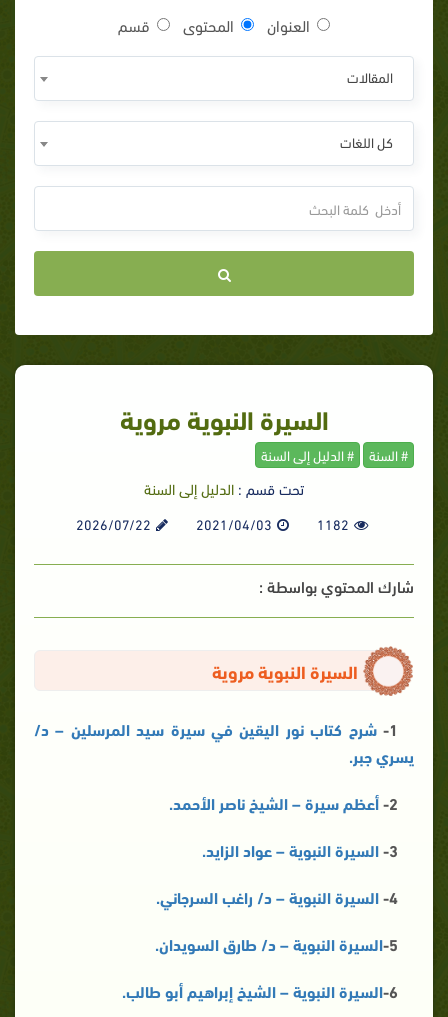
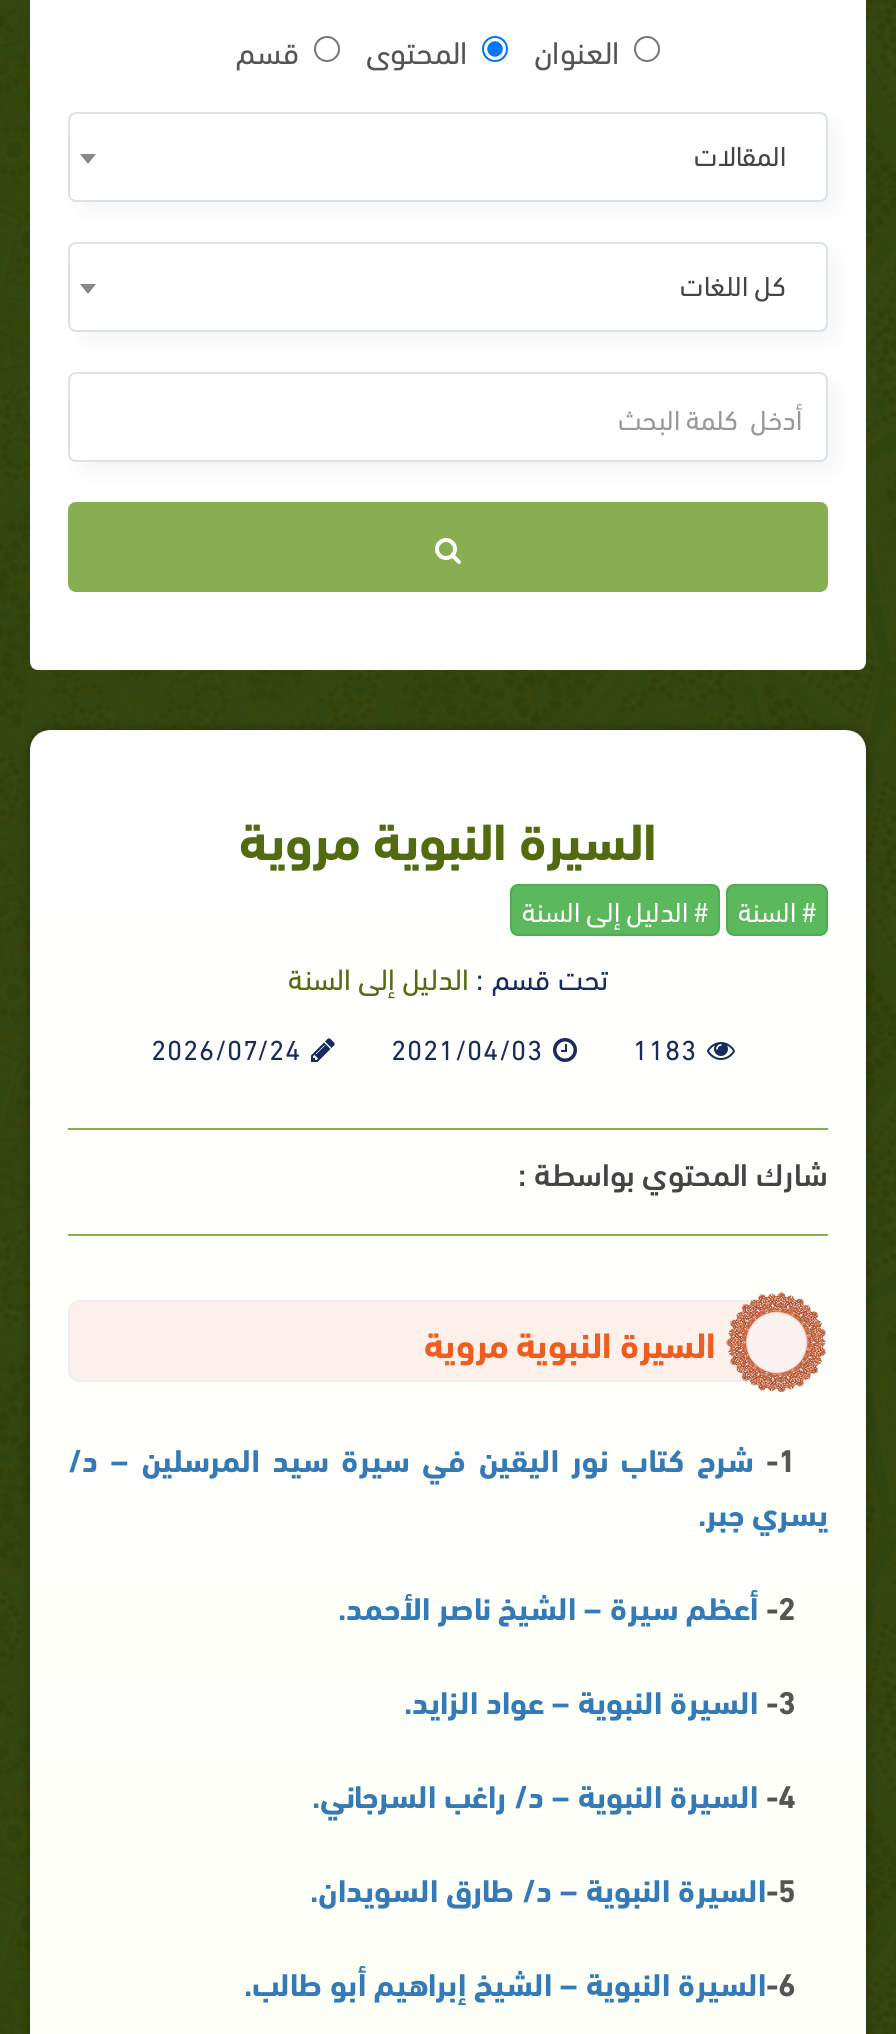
- 2026/07/22
+ 2026/07/24

- 1182
+ 1183
